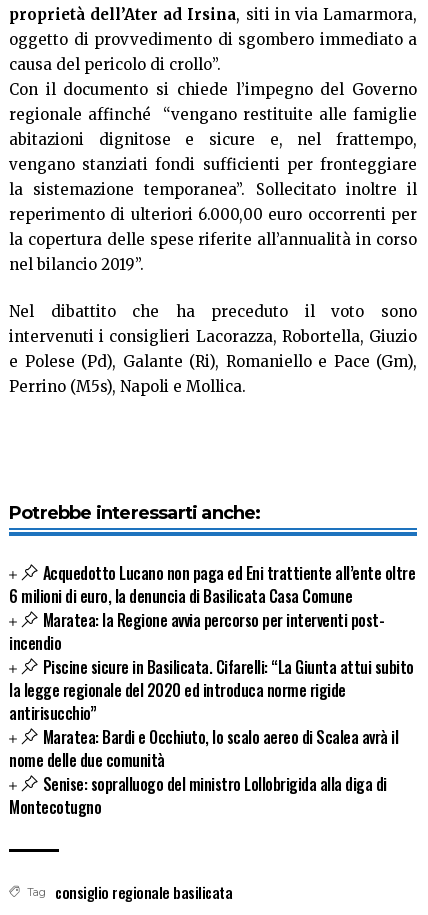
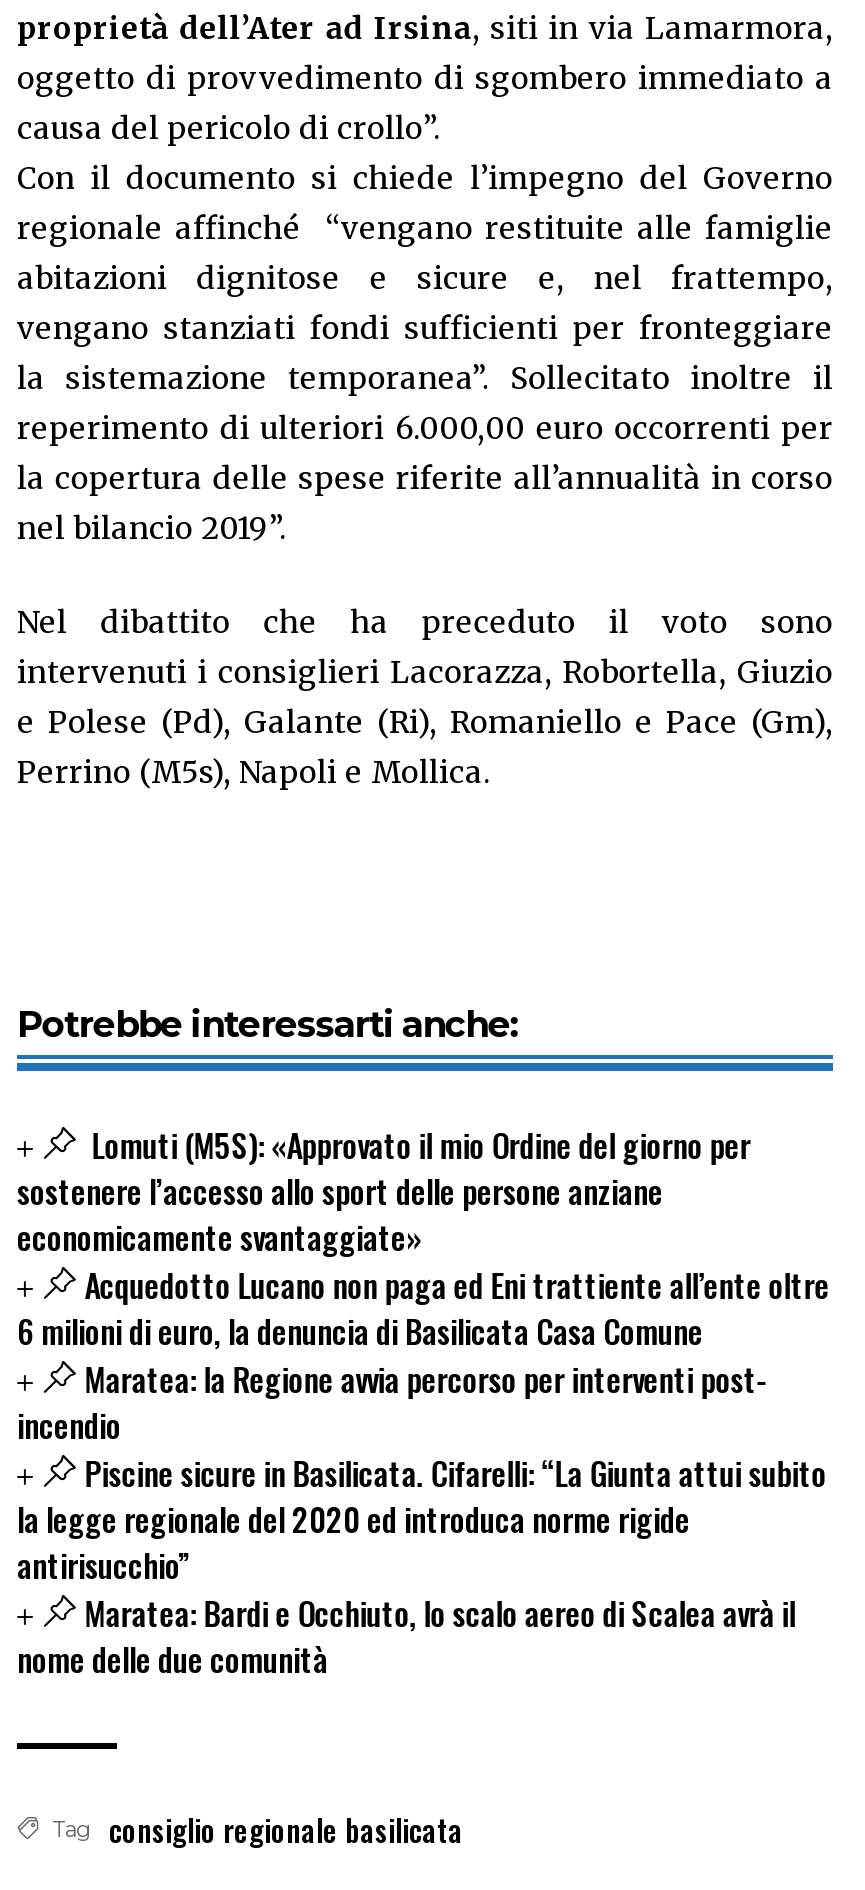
+ Lomuti (M5S): «Approvato il mio Ordine del giorno per
+ sostenere l’accesso allo sport delle persone anziane
+ economicamente svantaggiate»

moved down: Acquedotto Lucano non paga ed Eni trattiente all’ente oltre | 6 milioni di euro, la denuncia di Basilicata Casa Comune | Maratea: la Regione avvia percorso per interventi post- | ... | Maratea: Bardi e Occhiuto, lo scalo aereo di Scalea avrà il | nome delle due comunità

- Senise: sopralluogo del ministro Lollobrigida alla diga di
- Montecotugno
